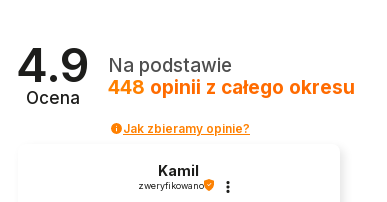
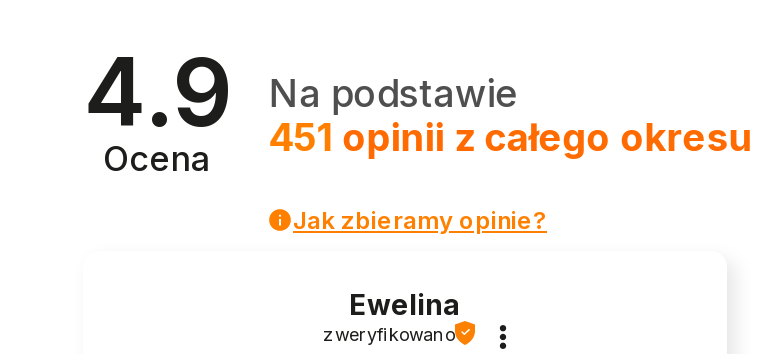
- 448opinii z całego okresu
+ 451opinii z całego okresu

- Kamil
+ Ewelina
